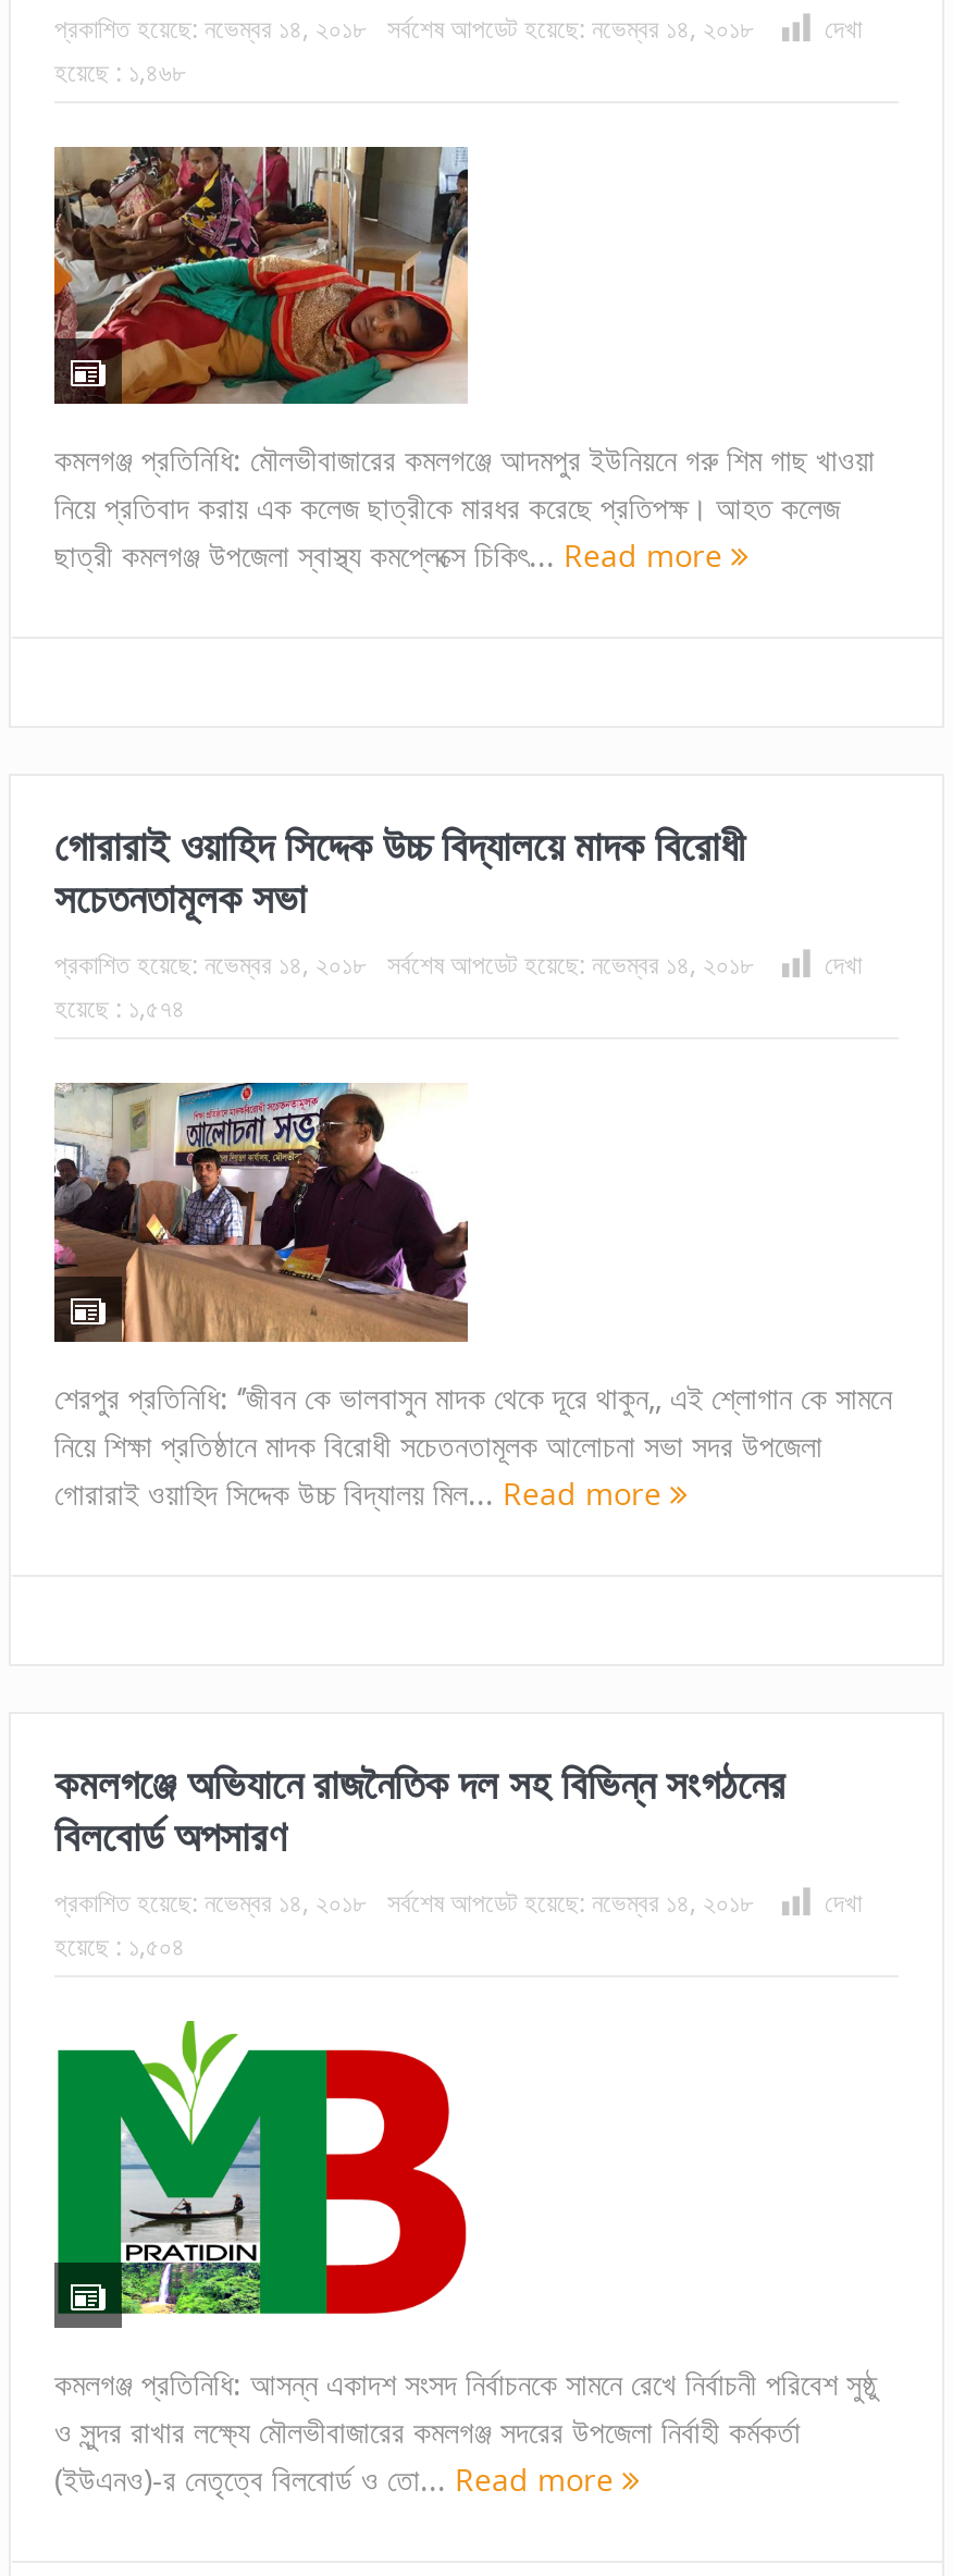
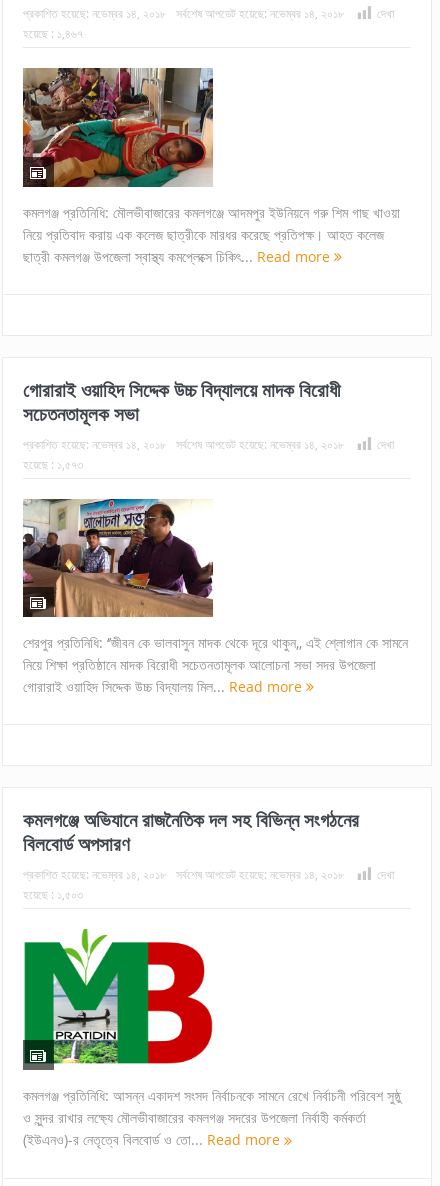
- হয়েছে : ১,৪৬৮
+ হয়েছে : ১,৪৬৭

- হয়েছে : ১,৫৭৪
+ হয়েছে : ১,৫৭৩

- হয়েছে : ১,৫০৪
+ হয়েছে : ১,৫০৩
